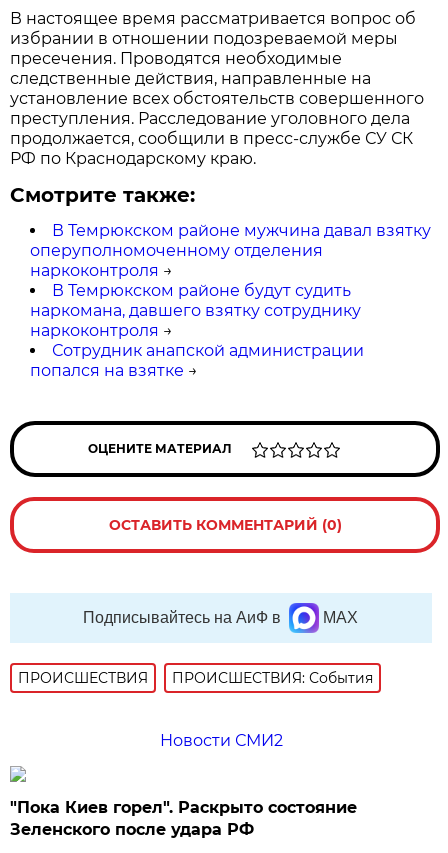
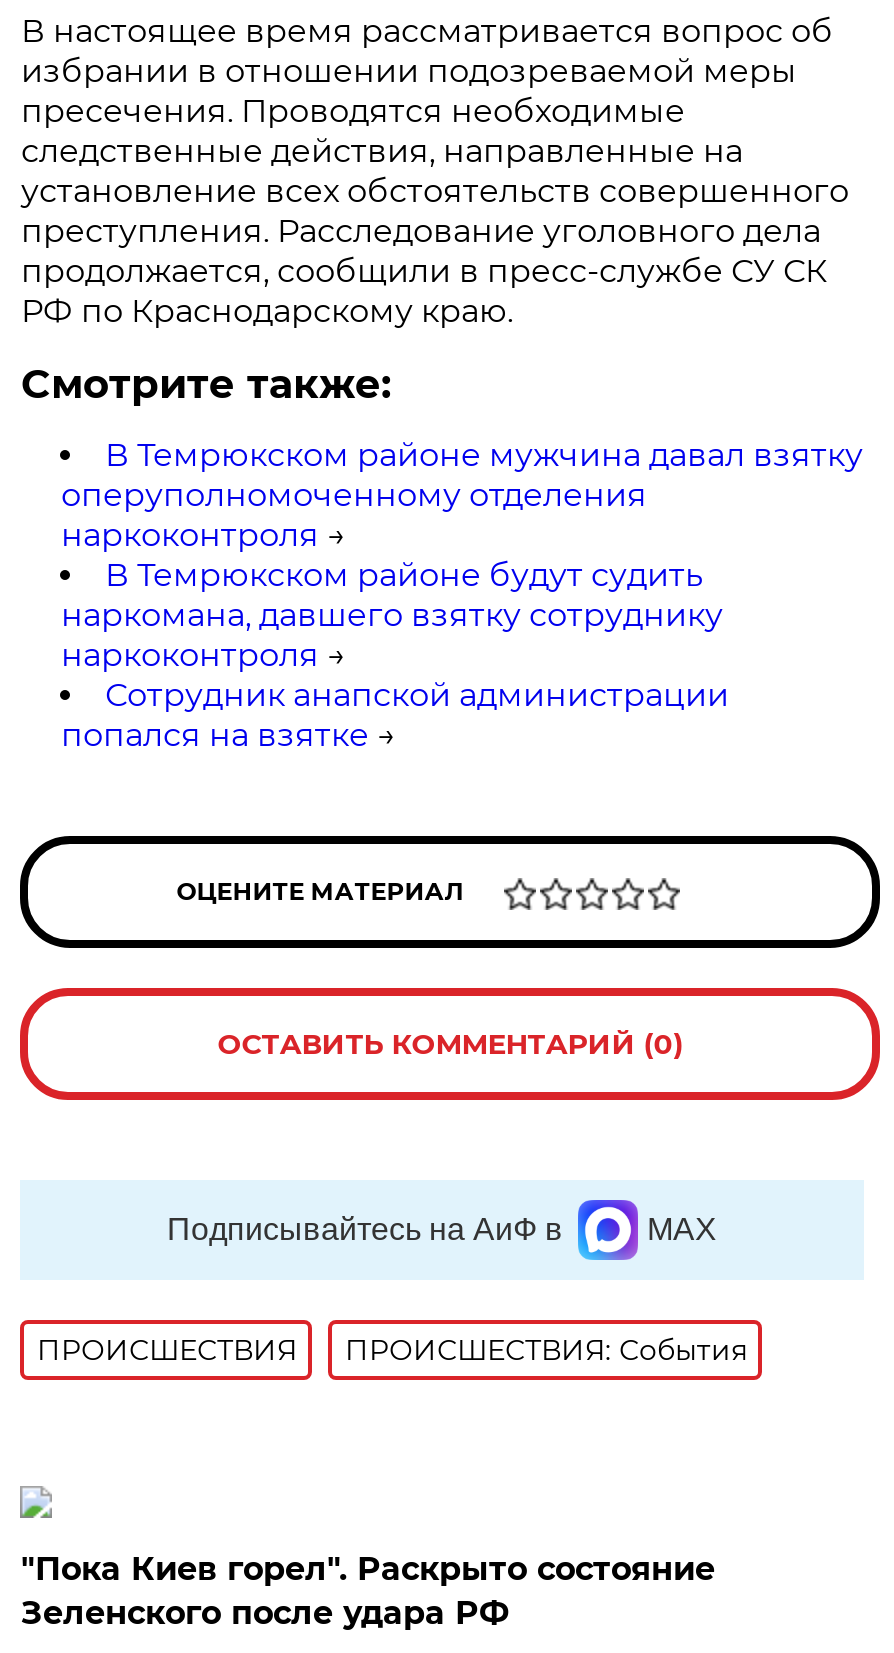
- Новости СМИ2
